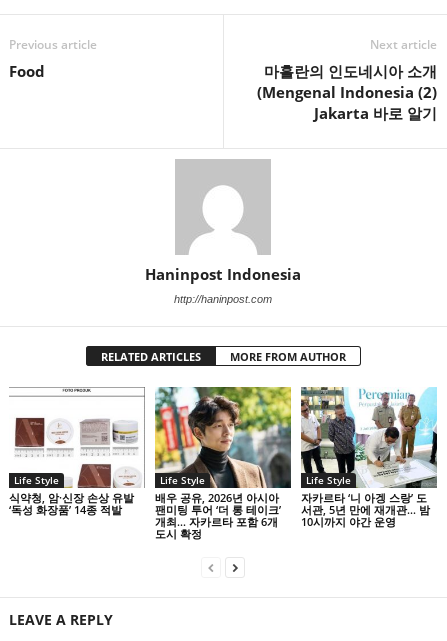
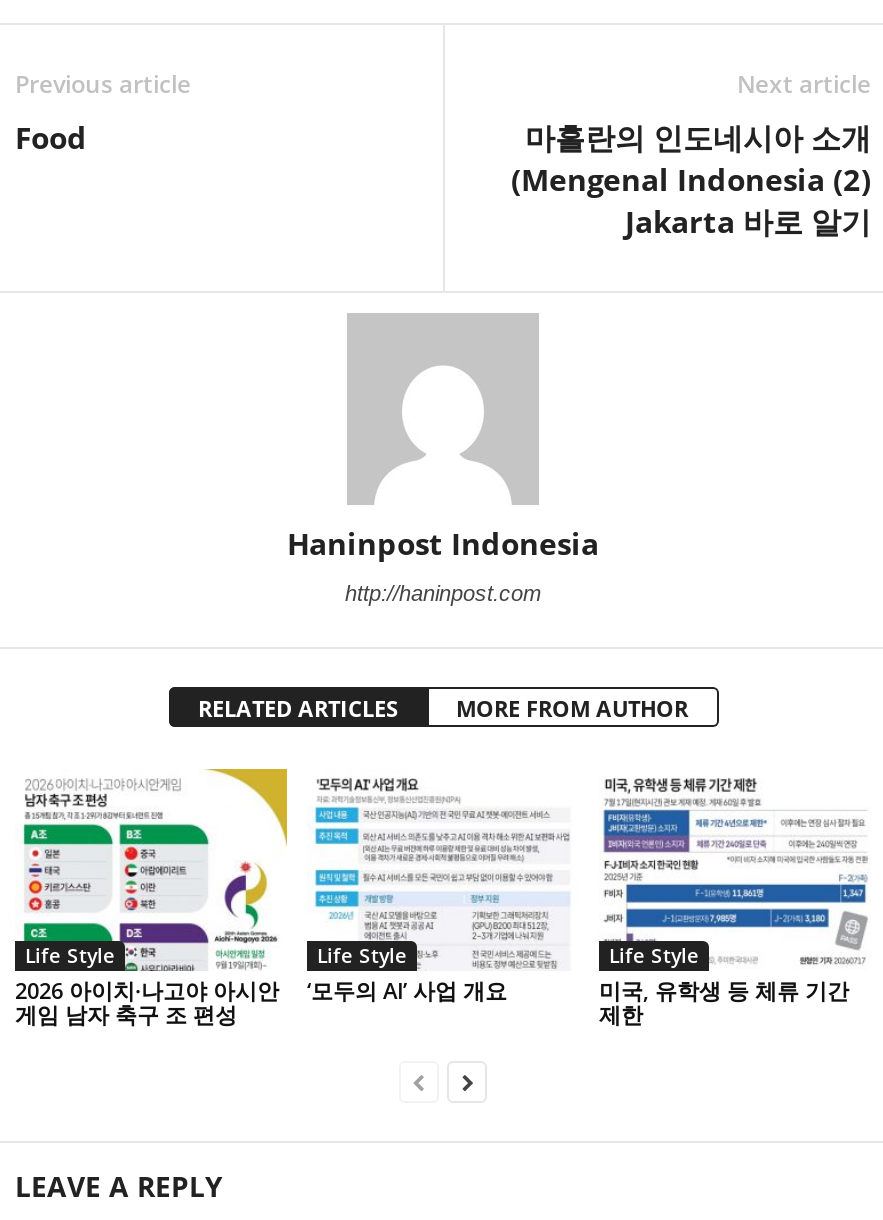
- [image]
- 식약청, 암·신장 손상 유발
- ‘독성 화장품’ 14종 적발
+ [image]
+ 2026 아이치·나고야 아시안
+ 게임 남자 축구 조 편성

- [image]
- 배우 공유, 2026년 아시아
- 팬미팅 투어 ‘더 롱 테이크’
- 개최… 자카르타 포함 6개
- 도시 확정
+ [image]
+ ‘모두의 AI’ 사업 개요

- [image]
- 자카르타 ‘니 아겡 스랑’ 도
- 서관, 5년 만에 재개관… 밤
- 10시까지 야간 운영
+ [image]
+ 미국, 유학생 등 체류 기간
+ 제한
